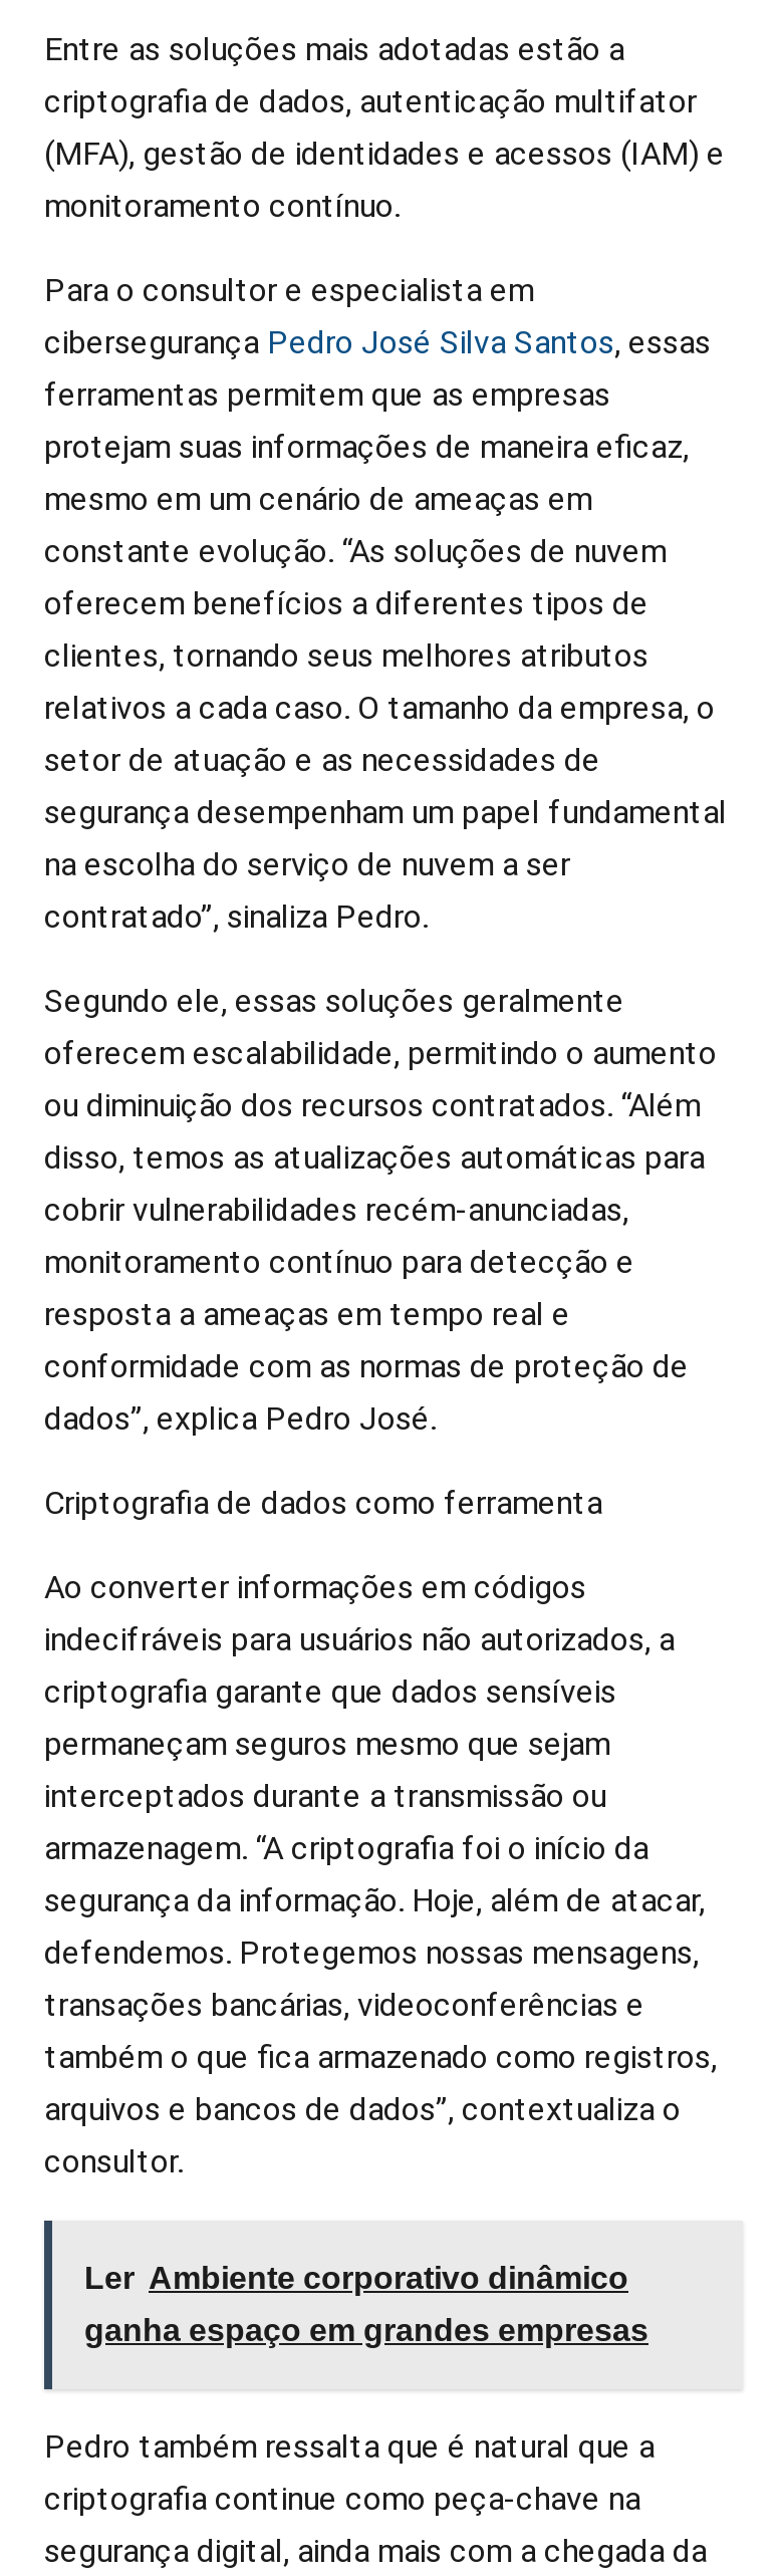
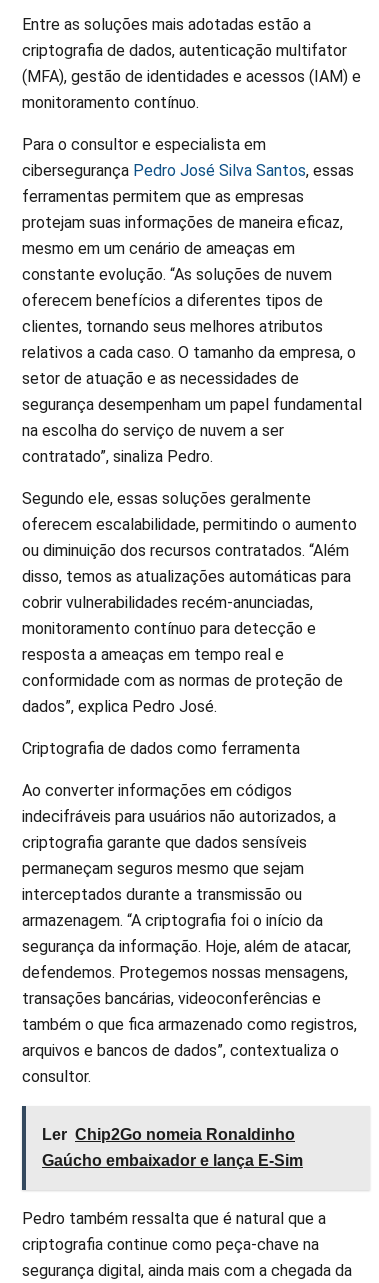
- Ler Ambiente corporativo dinâmico
+ Ler Chip2Go nomeia Ronaldinho

- ganha espaço em grandes empresas
+ Gaúcho embaixador e lança E-Sim
